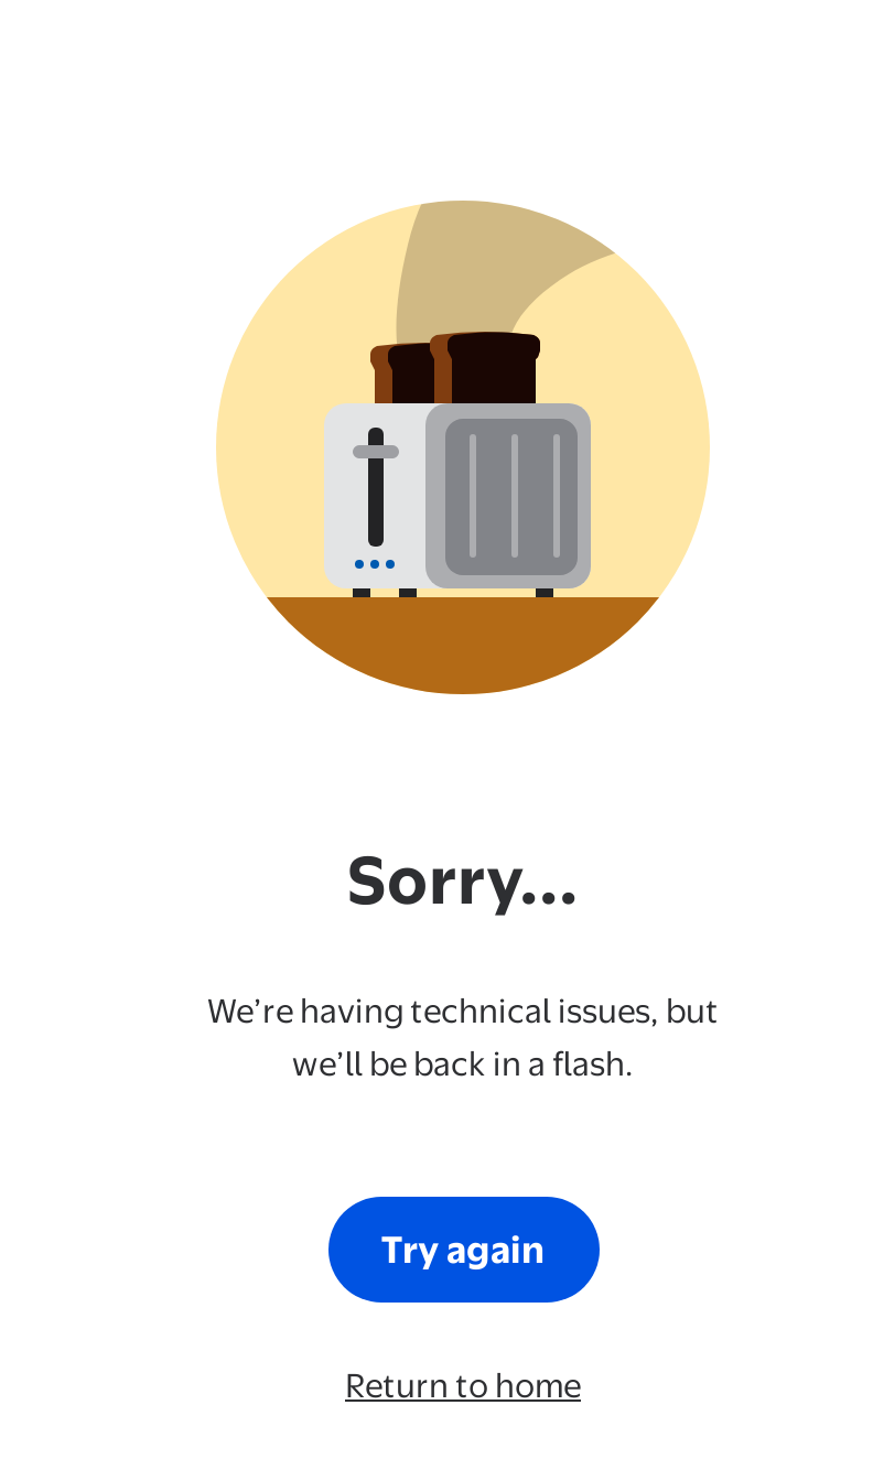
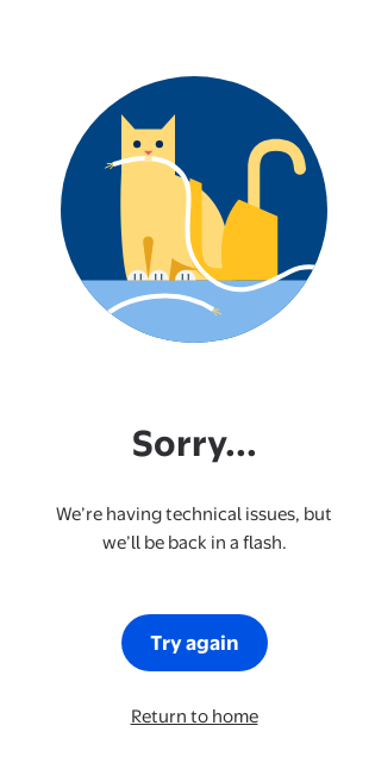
- [image]
+ [image]
